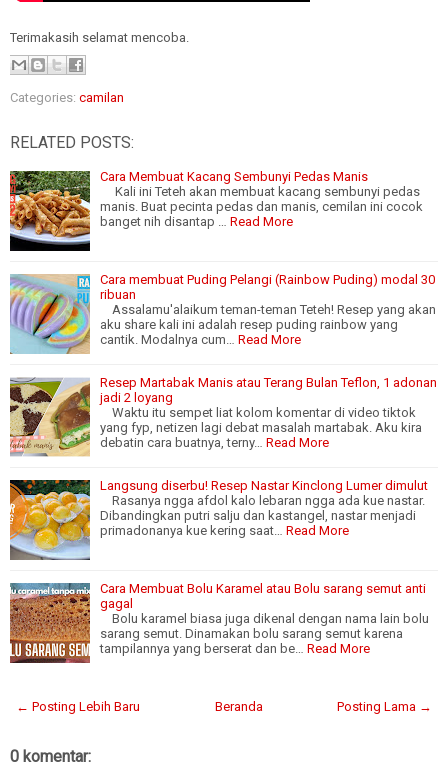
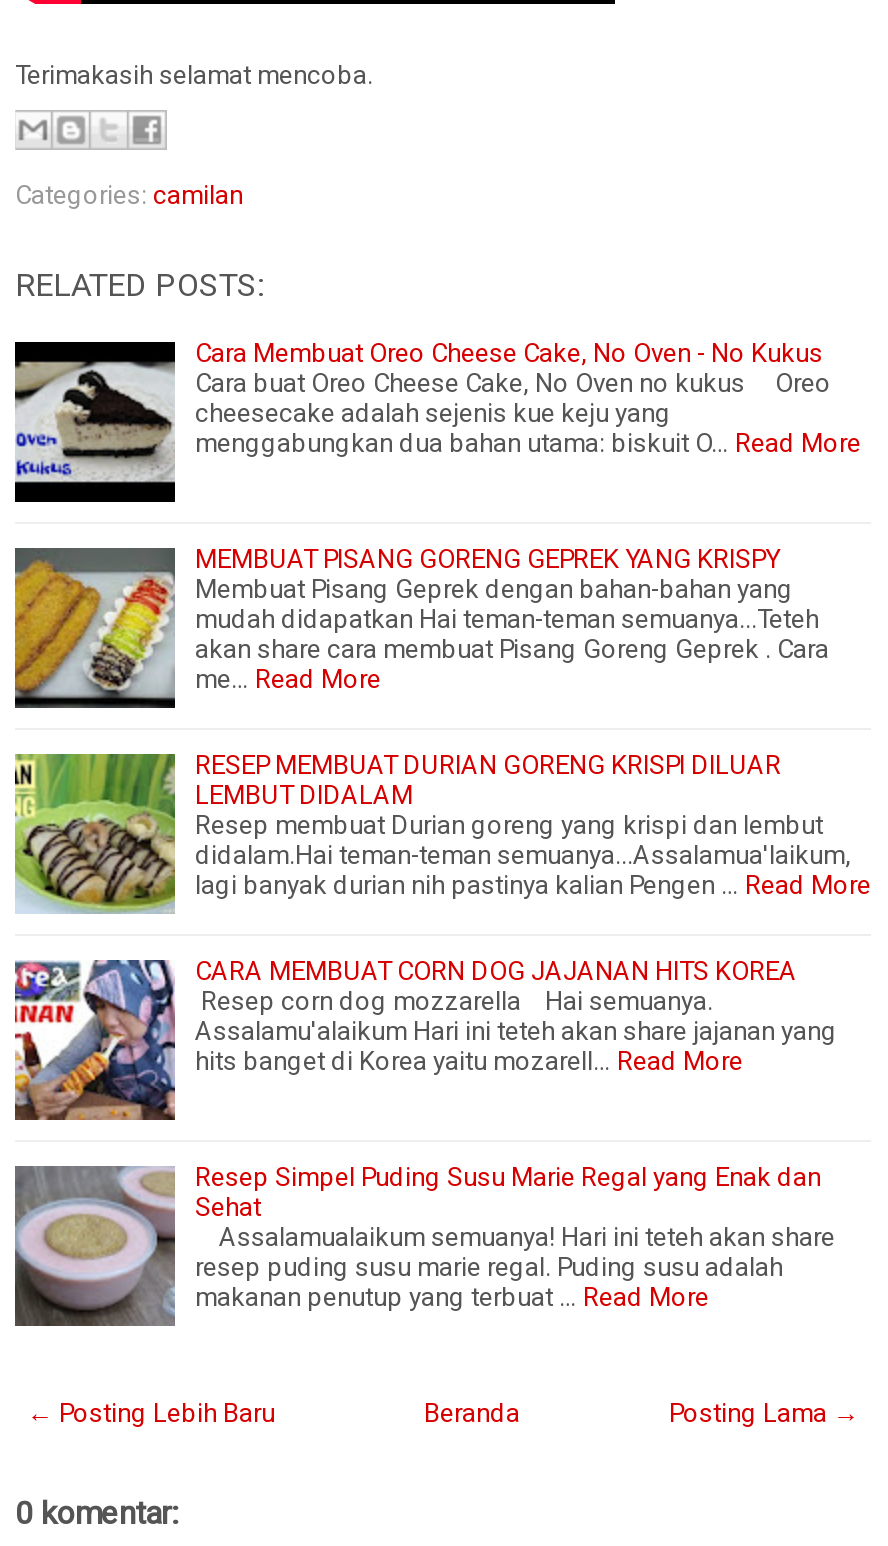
- [image]
- Cara Membuat Kacang Sembunyi Pedas Manis
- Kali ini Teteh akan membuat kacang sembunyi pedas
- manis. Buat pecinta pedas dan manis, cemilan ini cocok
- banget nih disantap … Read More
+ [image]
+ Cara Membuat Oreo Cheese Cake, No Oven - No Kukus
+ Cara buat Oreo Cheese Cake, No Oven no kukus Oreo
+ cheesecake adalah sejenis kue keju yang
+ menggabungkan dua bahan utama: biskuit O… Read More

- [image]
- Cara membuat Puding Pelangi (Rainbow Puding) modal 30
- ribuan
- Assalamu'alaikum teman-teman Teteh! Resep yang akan
- aku share kali ini adalah resep puding rainbow yang
- cantik. Modalnya cum… Read More
+ [image]
+ MEMBUAT PISANG GORENG GEPREK YANG KRISPY
+ Membuat Pisang Geprek dengan bahan-bahan yang
+ mudah didapatkan Hai teman-teman semuanya...Teteh
+ akan share cara membuat Pisang Goreng Geprek . Cara
+ me… Read More

- [image]
- Resep Martabak Manis atau Terang Bulan Teflon, 1 adonan
- jadi 2 loyang
- Waktu itu sempet liat kolom komentar di video tiktok
- yang fyp, netizen lagi debat masalah martabak. Aku kira
- debatin cara buatnya, terny… Read More
+ [image]
+ RESEP MEMBUAT DURIAN GORENG KRISPI DILUAR
+ LEMBUT DIDALAM
+ Resep membuat Durian goreng yang krispi dan lembut
+ didalam.Hai teman-teman semuanya...Assalamua'laikum,
+ lagi banyak durian nih pastinya kalian Pengen … Read More

- [image]
- Langsung diserbu! Resep Nastar Kinclong Lumer dimulut
- Rasanya ngga afdol kalo lebaran ngga ada kue nastar.
- Dibandingkan putri salju dan kastangel, nastar menjadi
- primadonanya kue kering saat… Read More
+ [image]
+ CARA MEMBUAT CORN DOG JAJANAN HITS KOREA
+ Resep corn dog mozzarella Hai semuanya.
+ Assalamu'alaikum Hari ini teteh akan share jajanan yang
+ hits banget di Korea yaitu mozarell… Read More

- [image]
- Cara Membuat Bolu Karamel atau Bolu sarang semut anti
- gagal
- Bolu karamel biasa juga dikenal dengan nama lain bolu
- sarang semut. Dinamakan bolu sarang semut karena
- tampilannya yang berserat dan be… Read More
+ [image]
+ Resep Simpel Puding Susu Marie Regal yang Enak dan
+ Sehat
+ Assalamualaikum semuanya! Hari ini teteh akan share
+ resep puding susu marie regal. Puding susu adalah
+ makanan penutup yang terbuat … Read More
